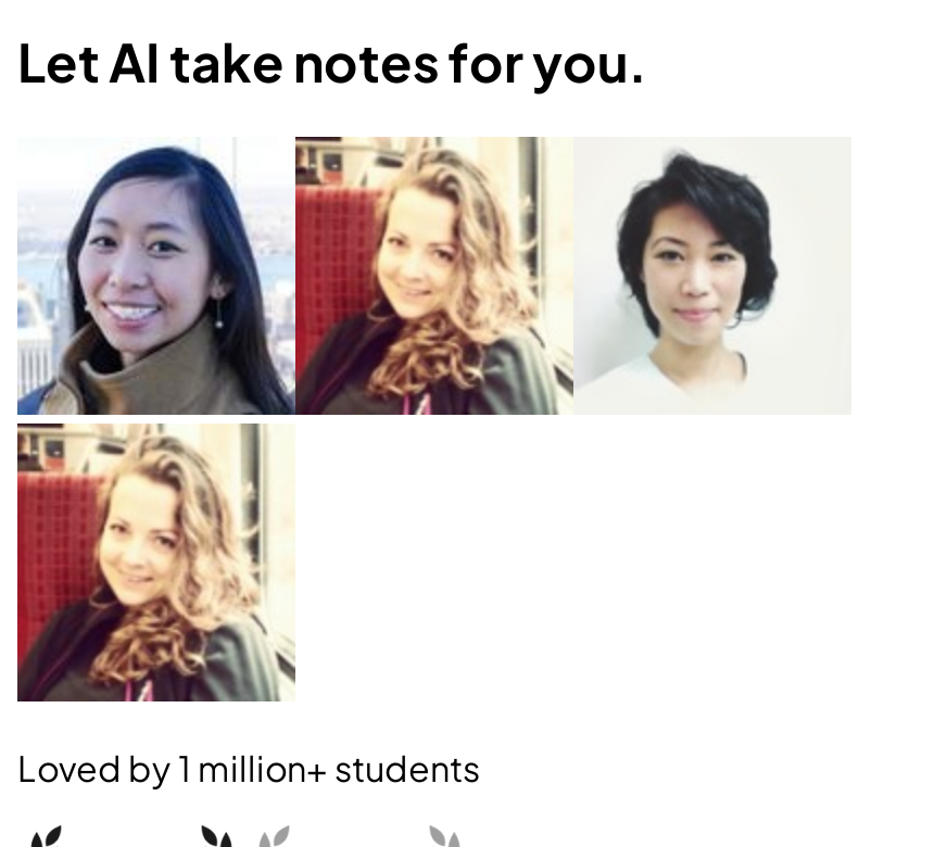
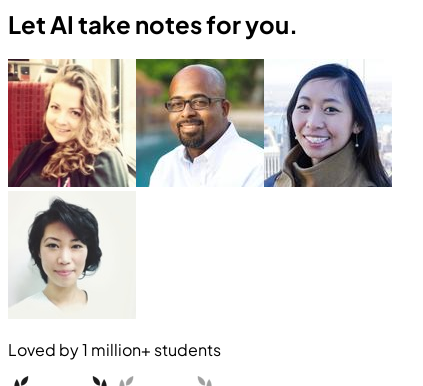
- [image]
+ [image]
